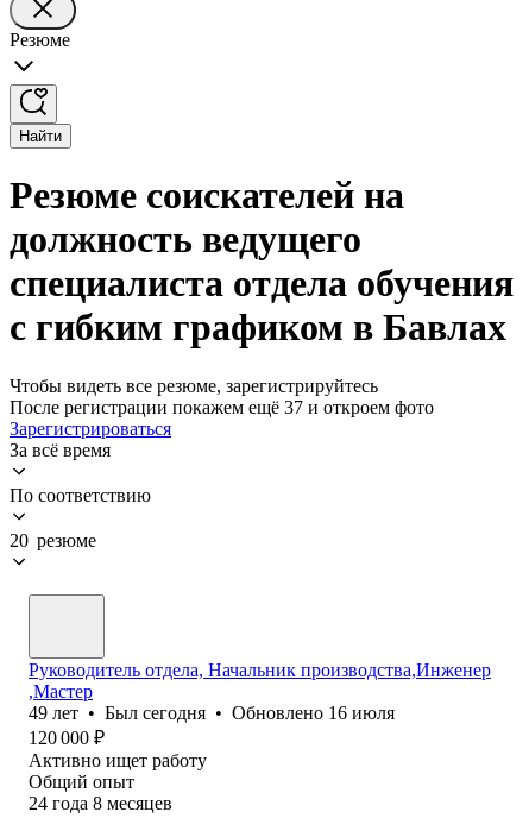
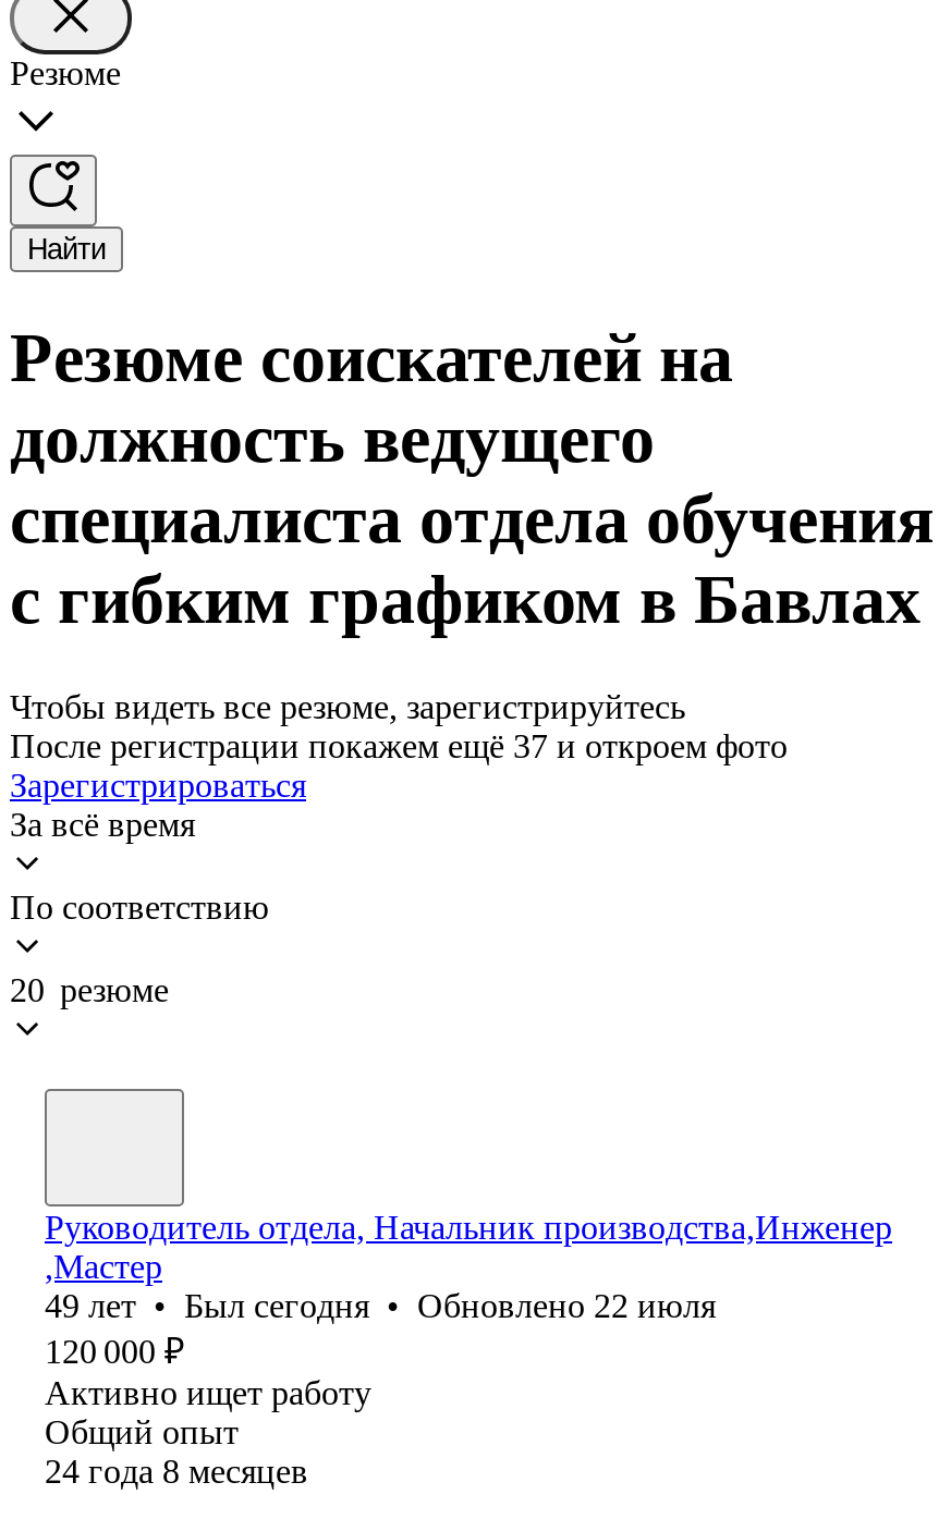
- 49 лет • Был сегодня • Обновлено 16 июля
+ 49 лет • Был сегодня • Обновлено 22 июля
